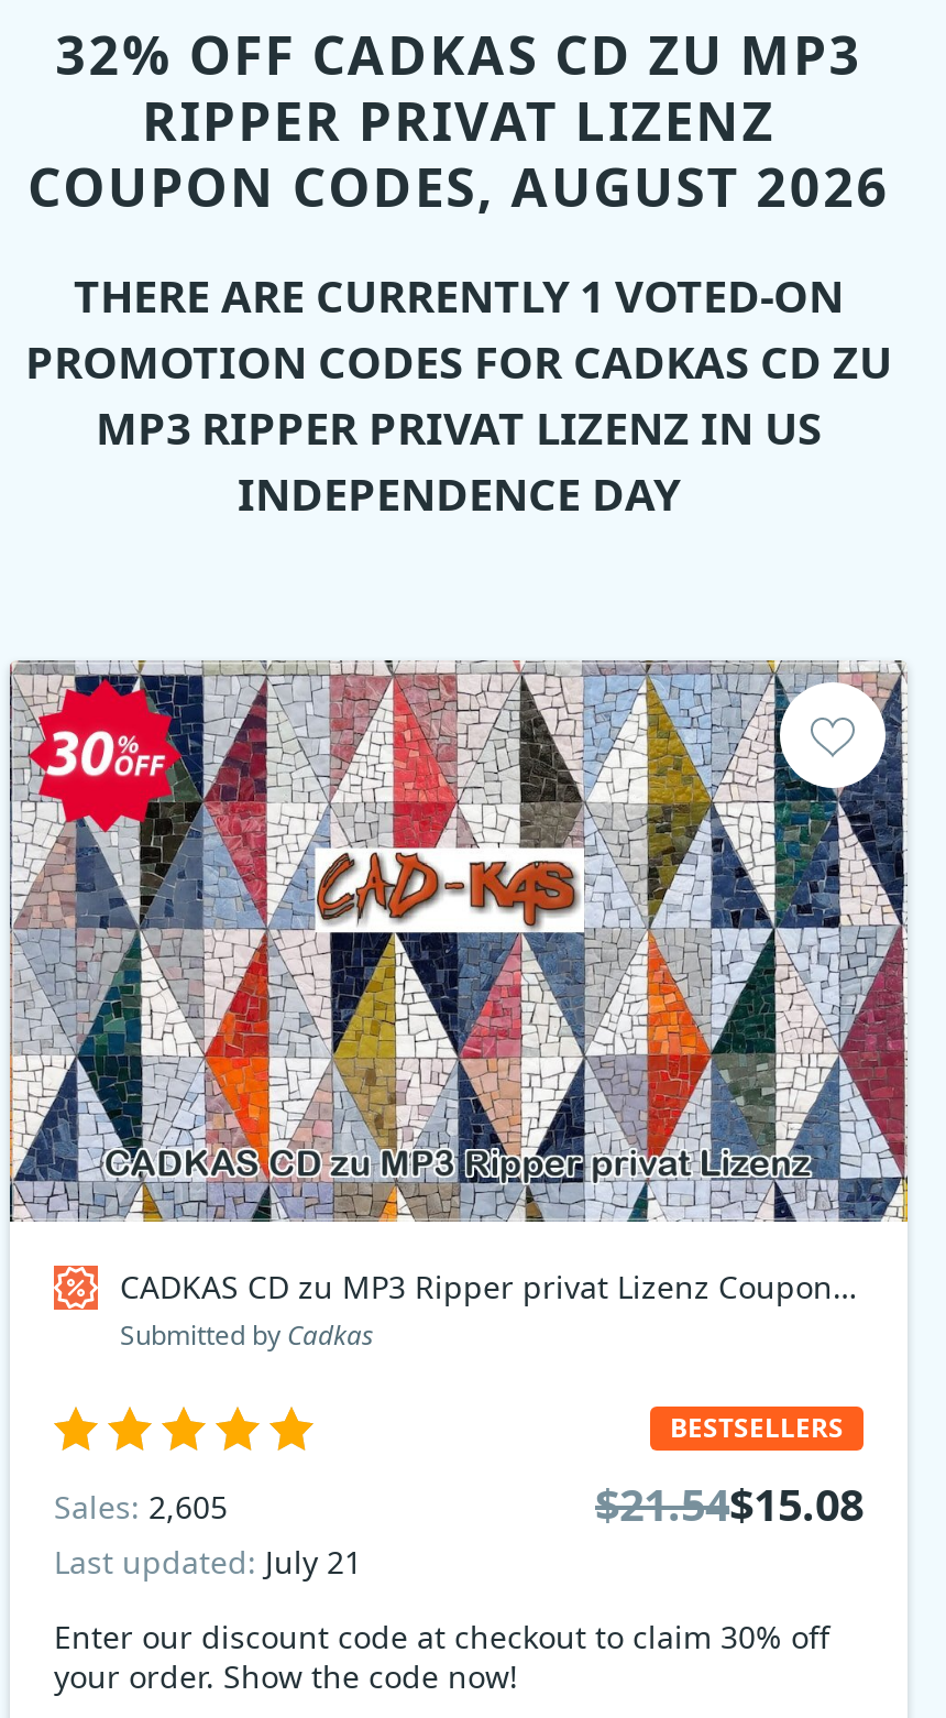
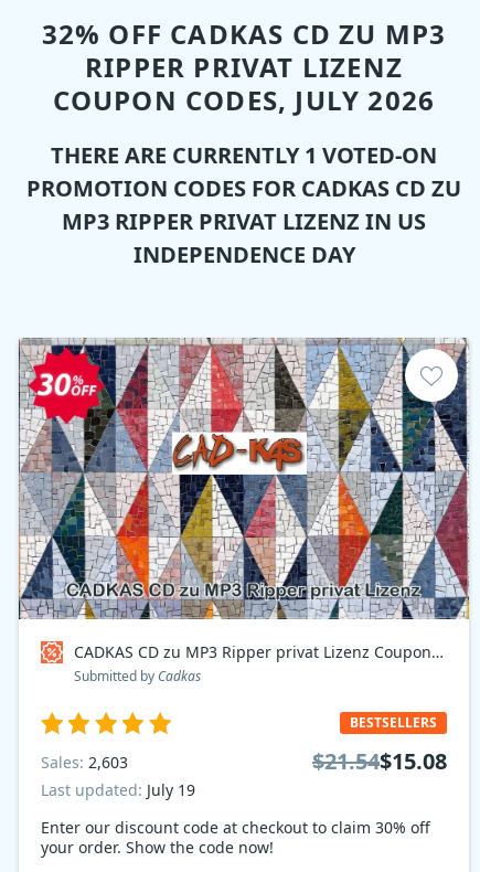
- COUPON CODES, AUGUST 2026
+ COUPON CODES, JULY 2026

- Sales: 2,605
+ Sales: 2,603

- Last updated: July 21
+ Last updated: July 19
